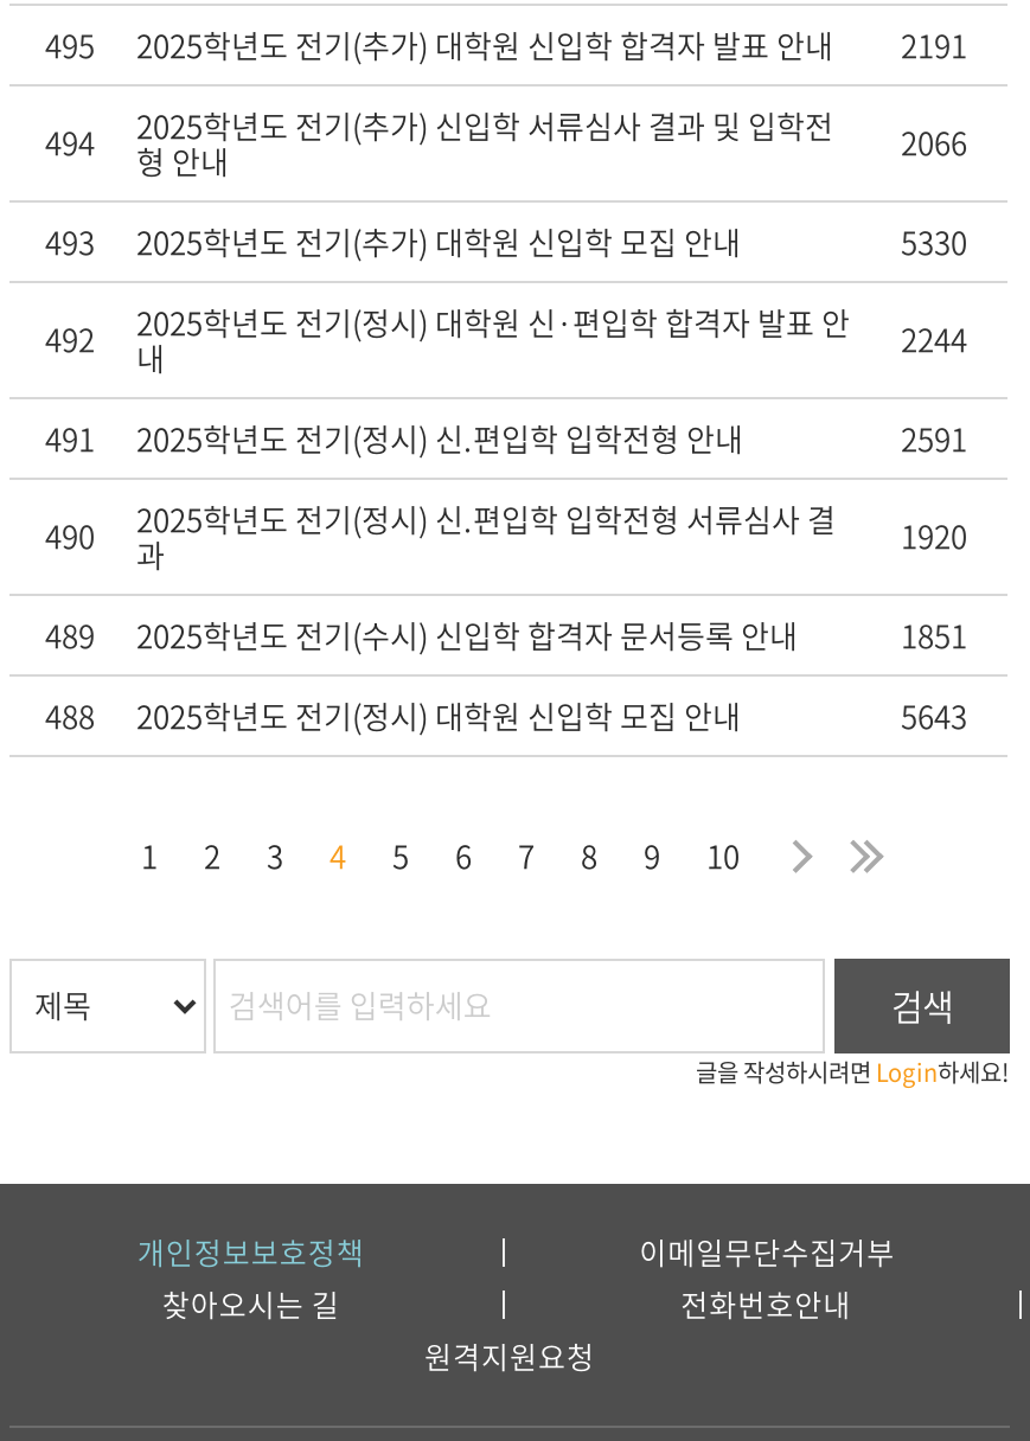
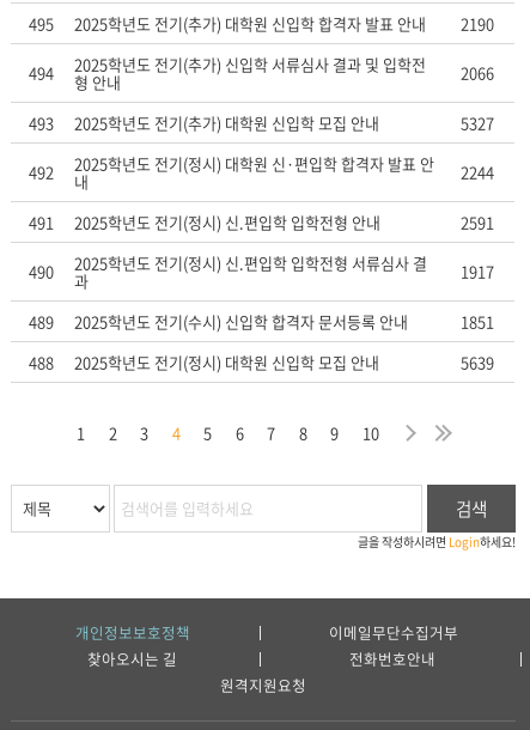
- 495 2025학년도 전기(추가) 대학원 신입학 합격자 발표 안내 2191
+ 495 2025학년도 전기(추가) 대학원 신입학 합격자 발표 안내 2190

- 5330
+ 5327

- 490 2025학년도 전기(정시) 신.편입학 입학전형 서류심사 결 과 1920
+ 490 2025학년도 전기(정시) 신.편입학 입학전형 서류심사 결 과 1917

- 5643
+ 5639
